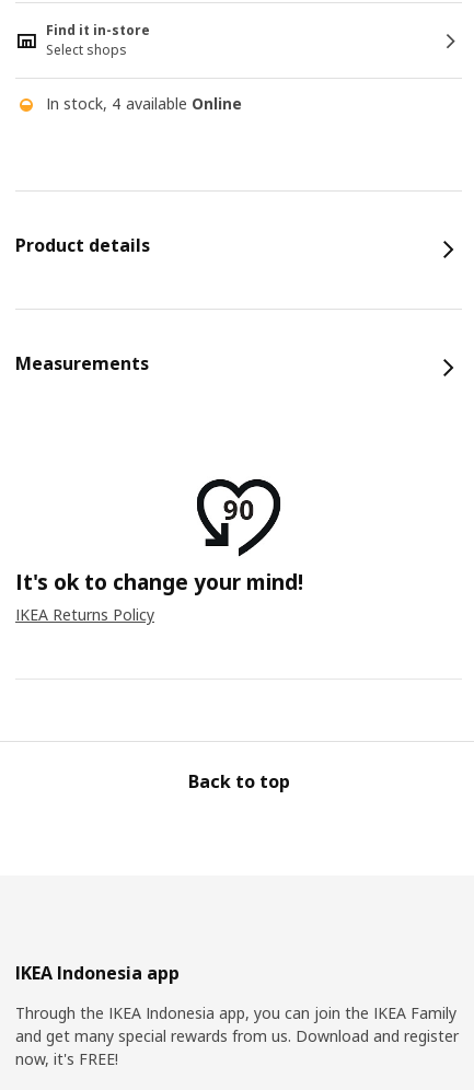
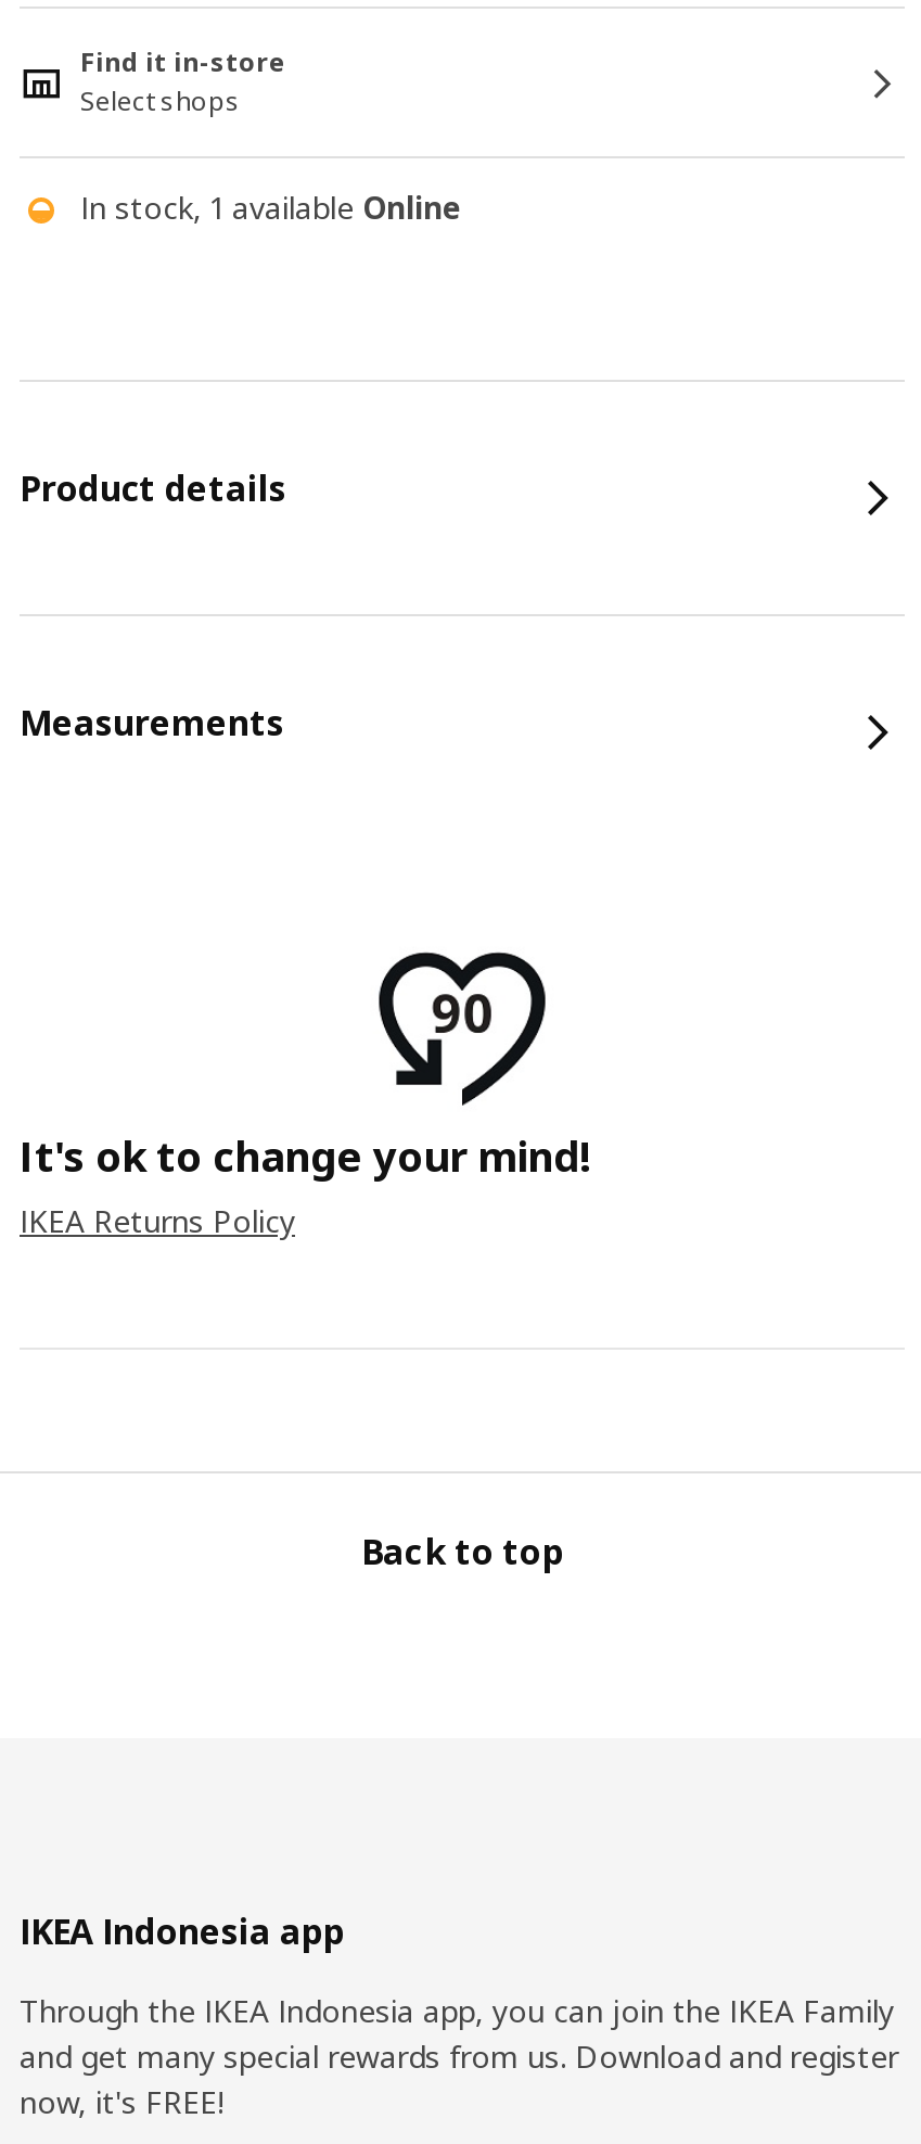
- In stock, 4 available Online
+ In stock, 1 available Online
